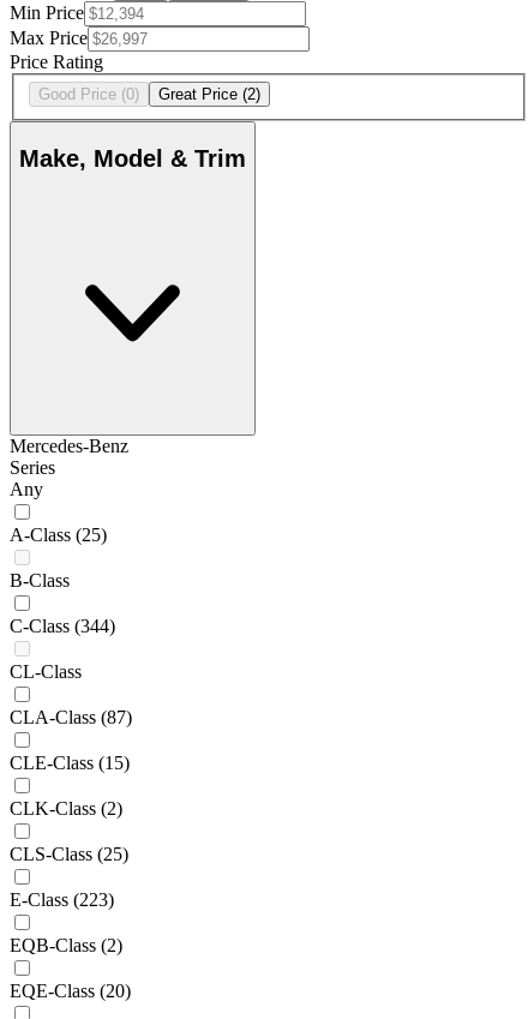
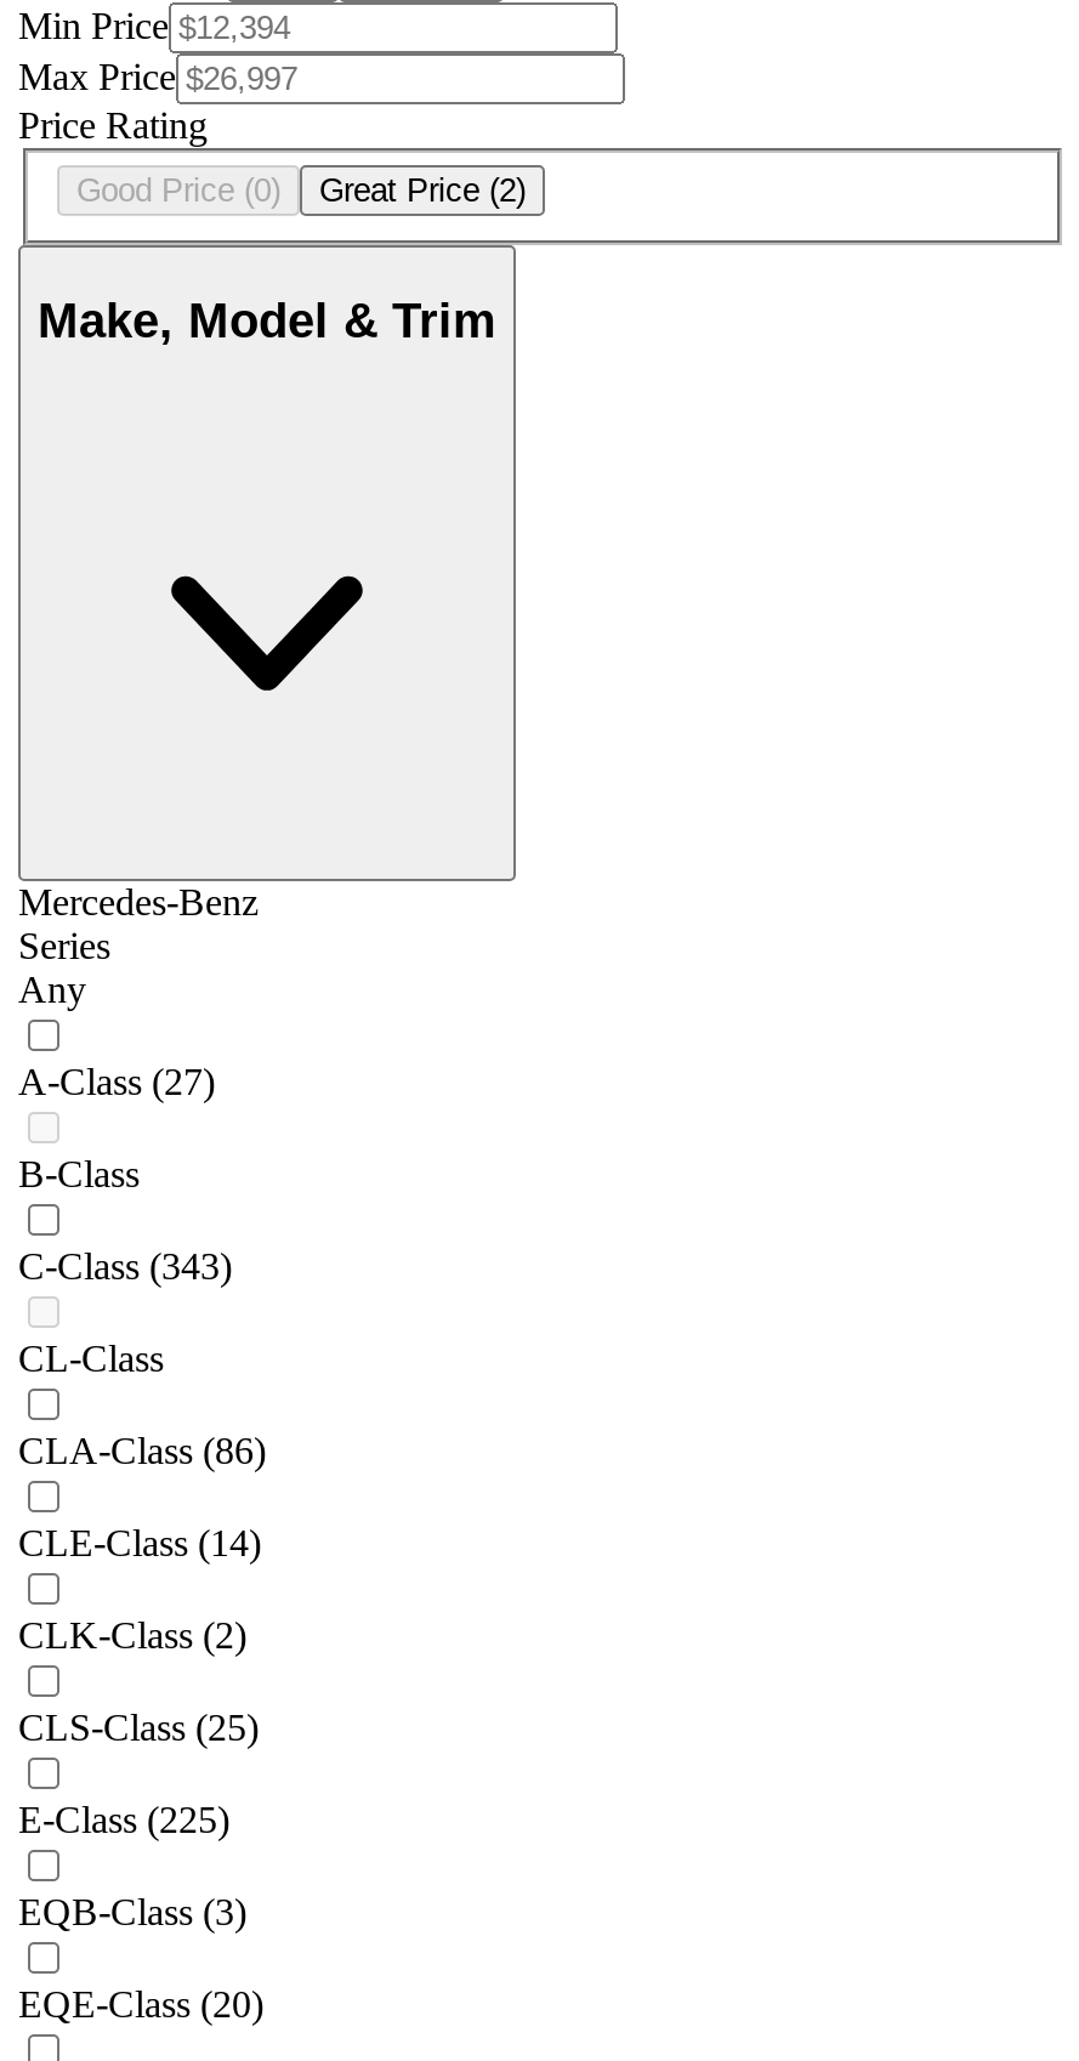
- A-Class (25)
+ A-Class (27)

- C-Class (344)
+ C-Class (343)

- CLA-Class (87)
+ CLA-Class (86)

- CLE-Class (15)
+ CLE-Class (14)

- E-Class (223)
+ E-Class (225)

- EQB-Class (2)
+ EQB-Class (3)
